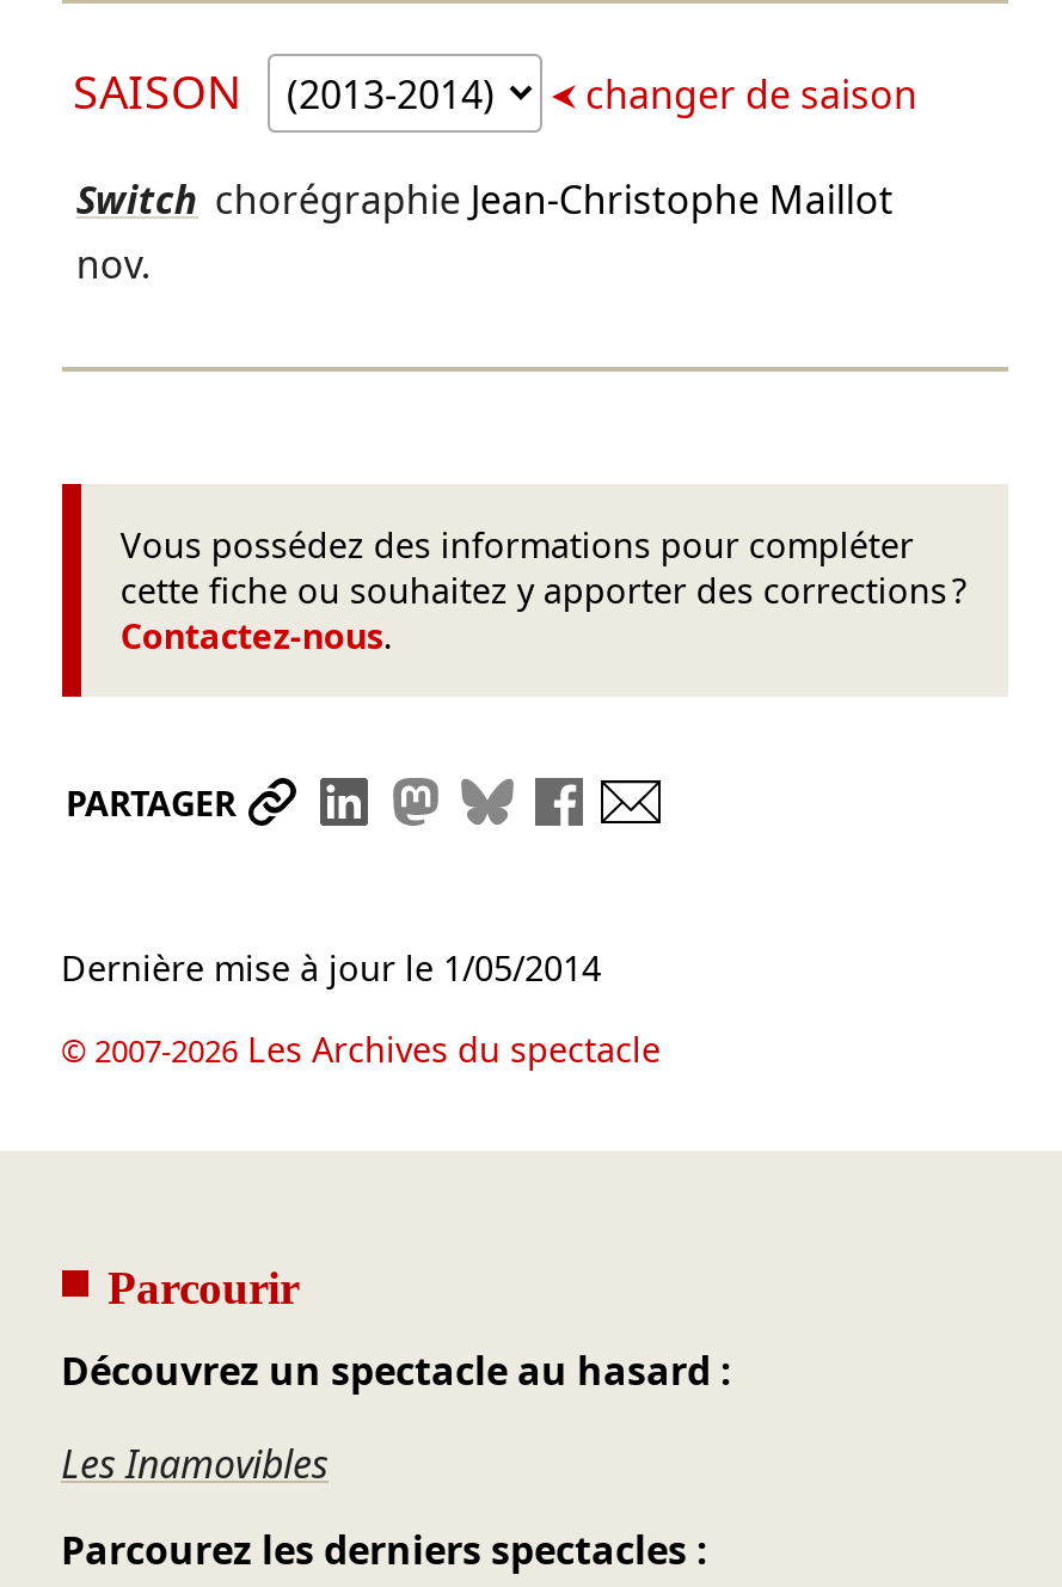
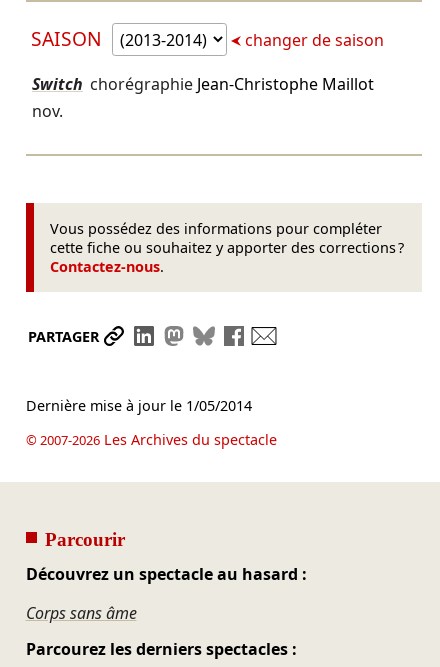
- Les Inamovibles
+ Corps sans âme
